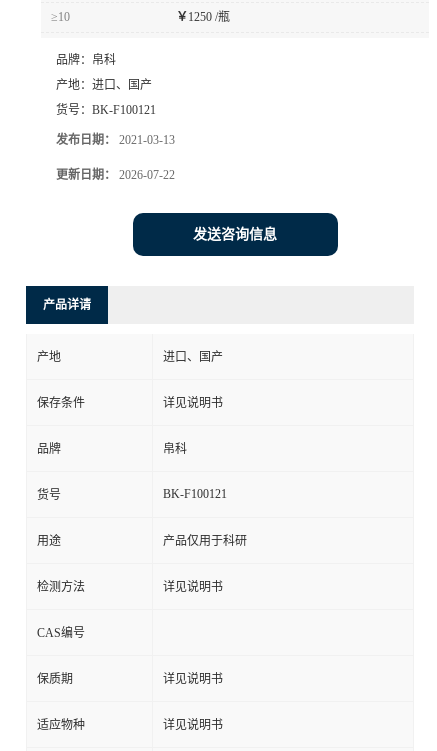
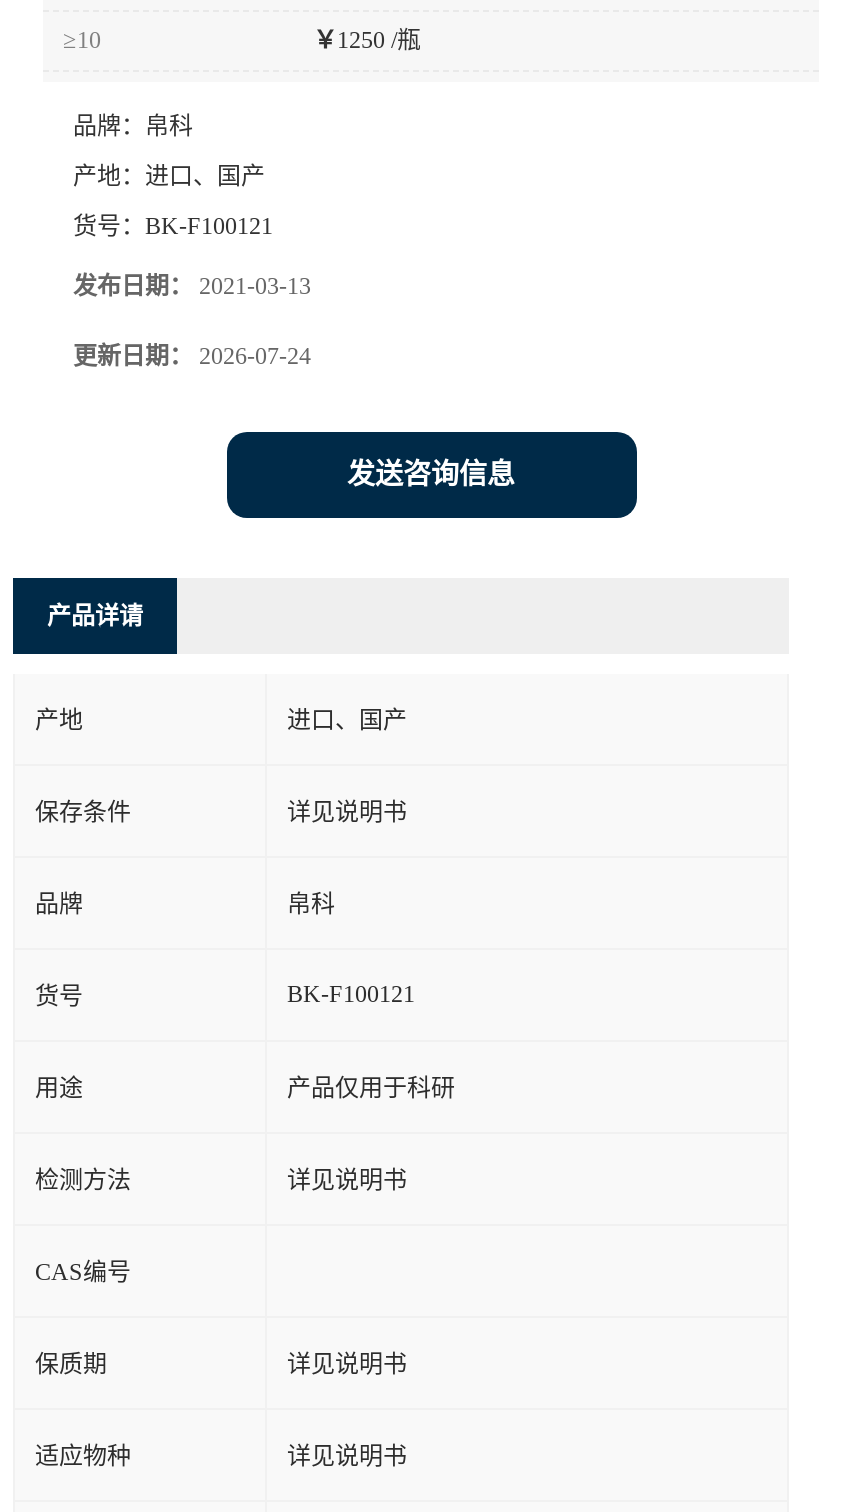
- 更新日期：2026-07-22
+ 更新日期：2026-07-24
